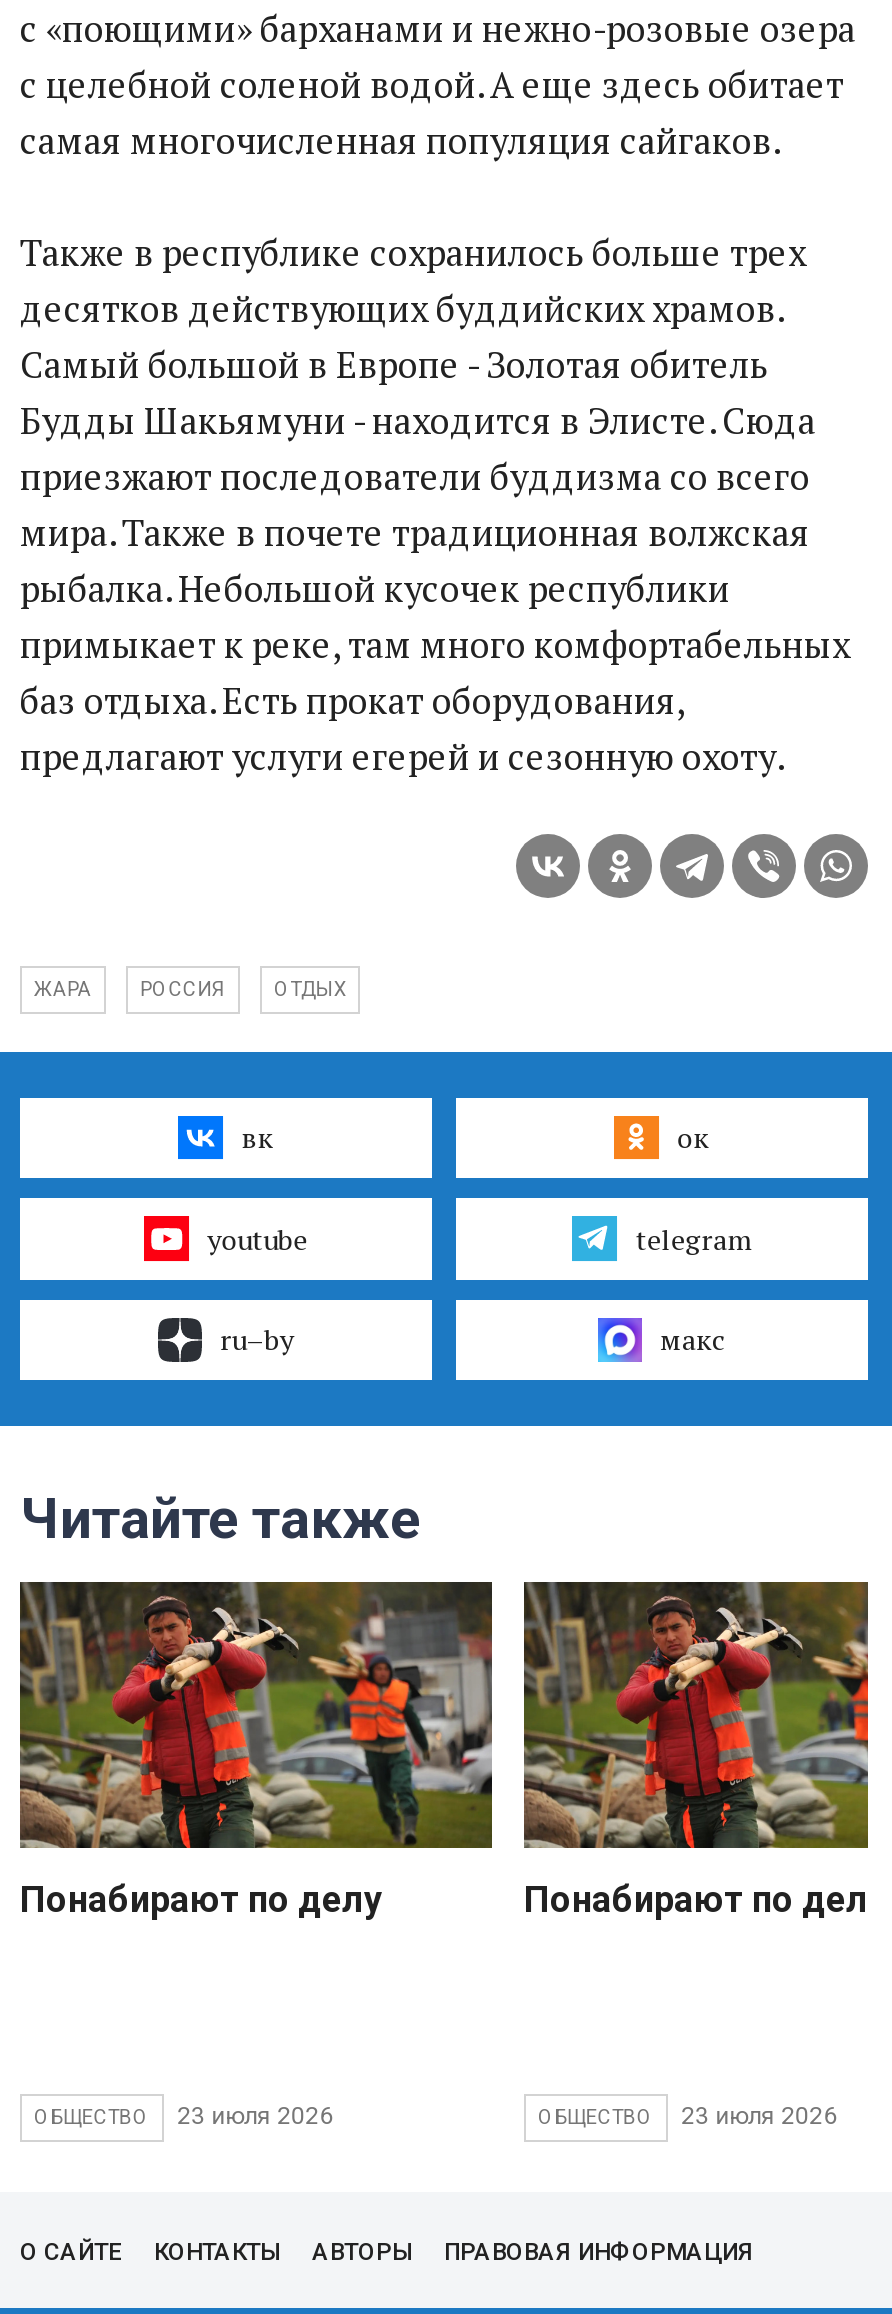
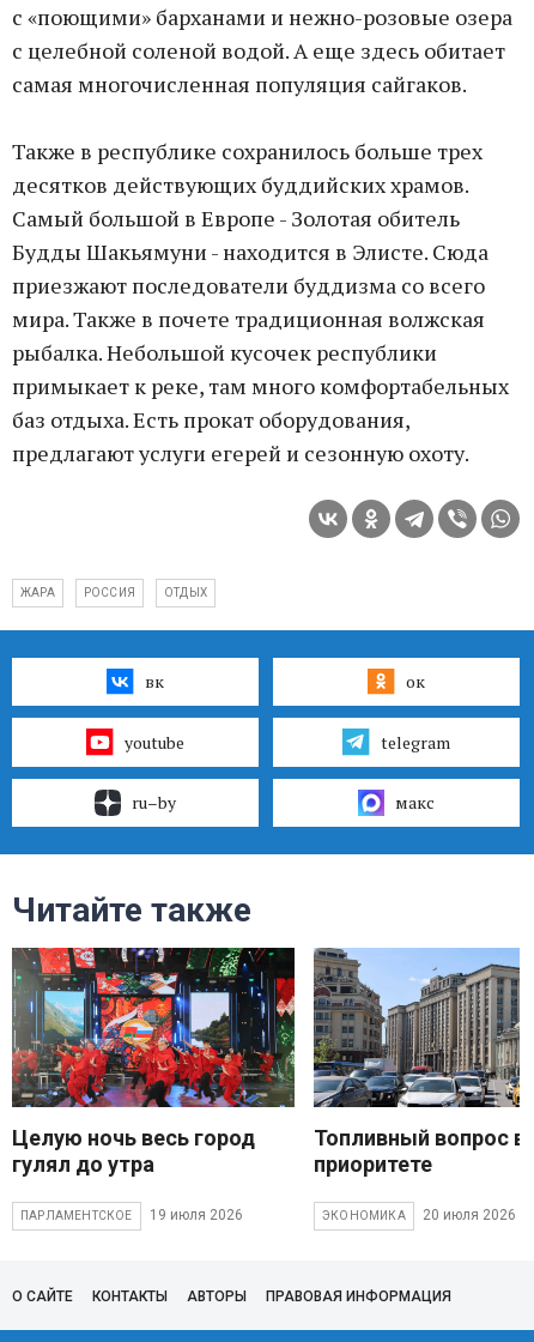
- [image]
- Понабирают по делу
+ [image]
+ Целую ночь весь город
+ гулял до утра

- [image]
+ [image]

- Понабирают по делу
+ Топливный вопрос в
+ приоритете

- ОБЩЕСТВО
- 23 июля 2026
+ ПАРЛАМЕНТСКОЕ
+ 19 июля 2026

- ОБЩЕСТВО
- 23 июля 2026
+ ЭКОНОМИКА
+ 20 июля 2026
